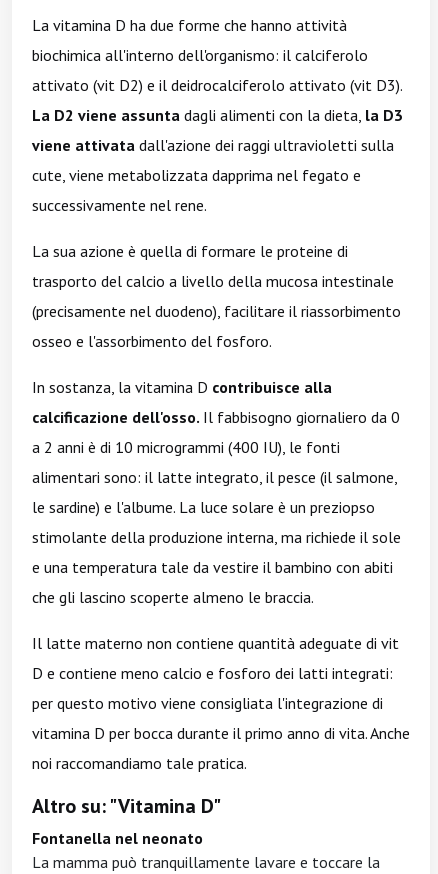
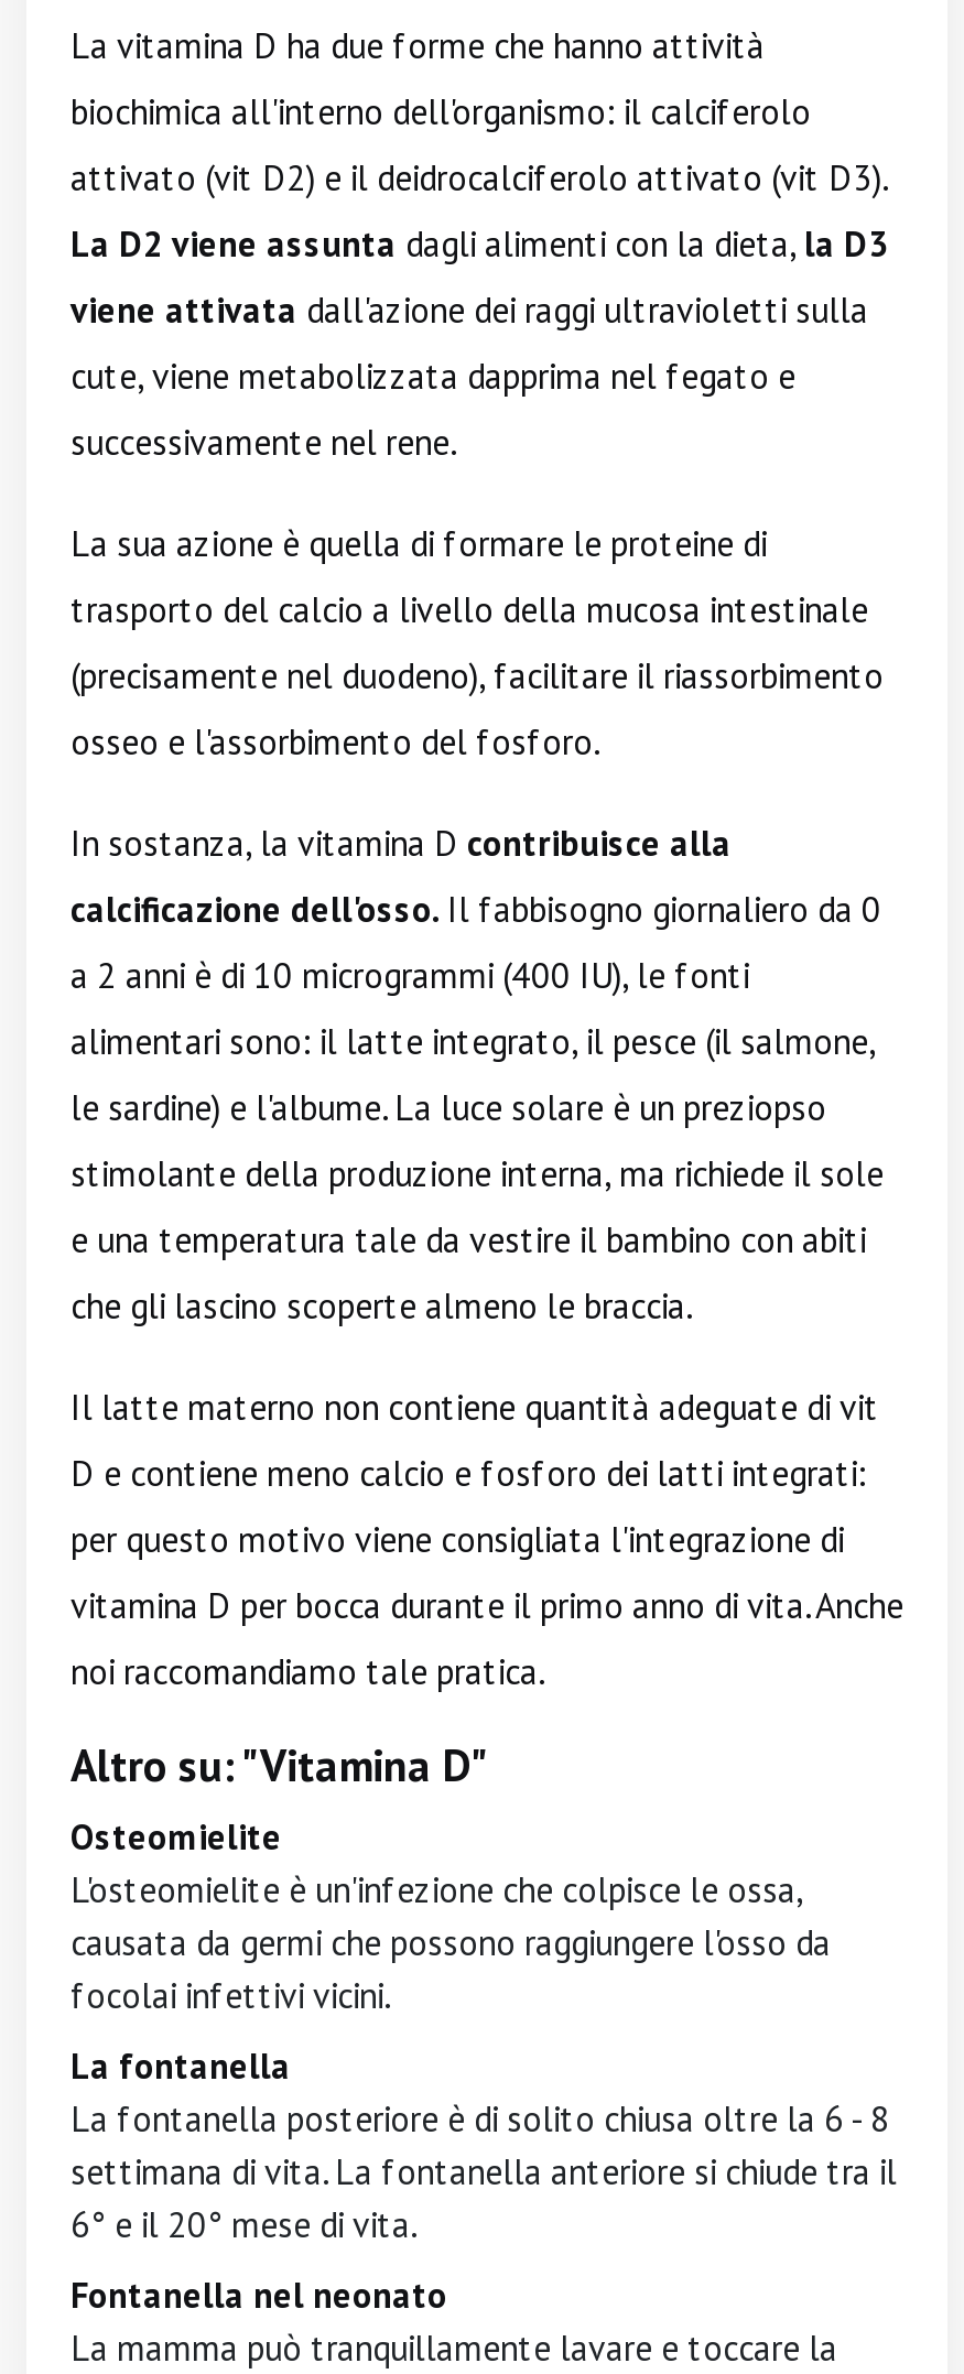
+ Osteomielite
+ L'osteomielite è un'infezione che colpisce le ossa,
+ causata da germi che possono raggiungere l'osso da
+ focolai infettivi vicini.
+ La fontanella
+ La fontanella posteriore è di solito chiusa oltre la 6 - 8
+ settimana di vita. La fontanella anteriore si chiude tra il
+ 6° e il 20° mese di vita.
